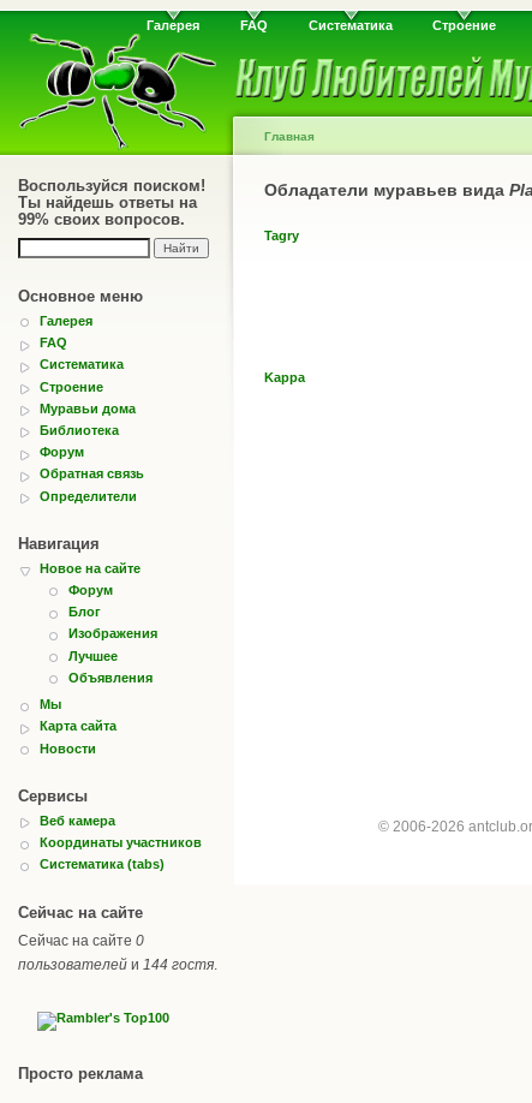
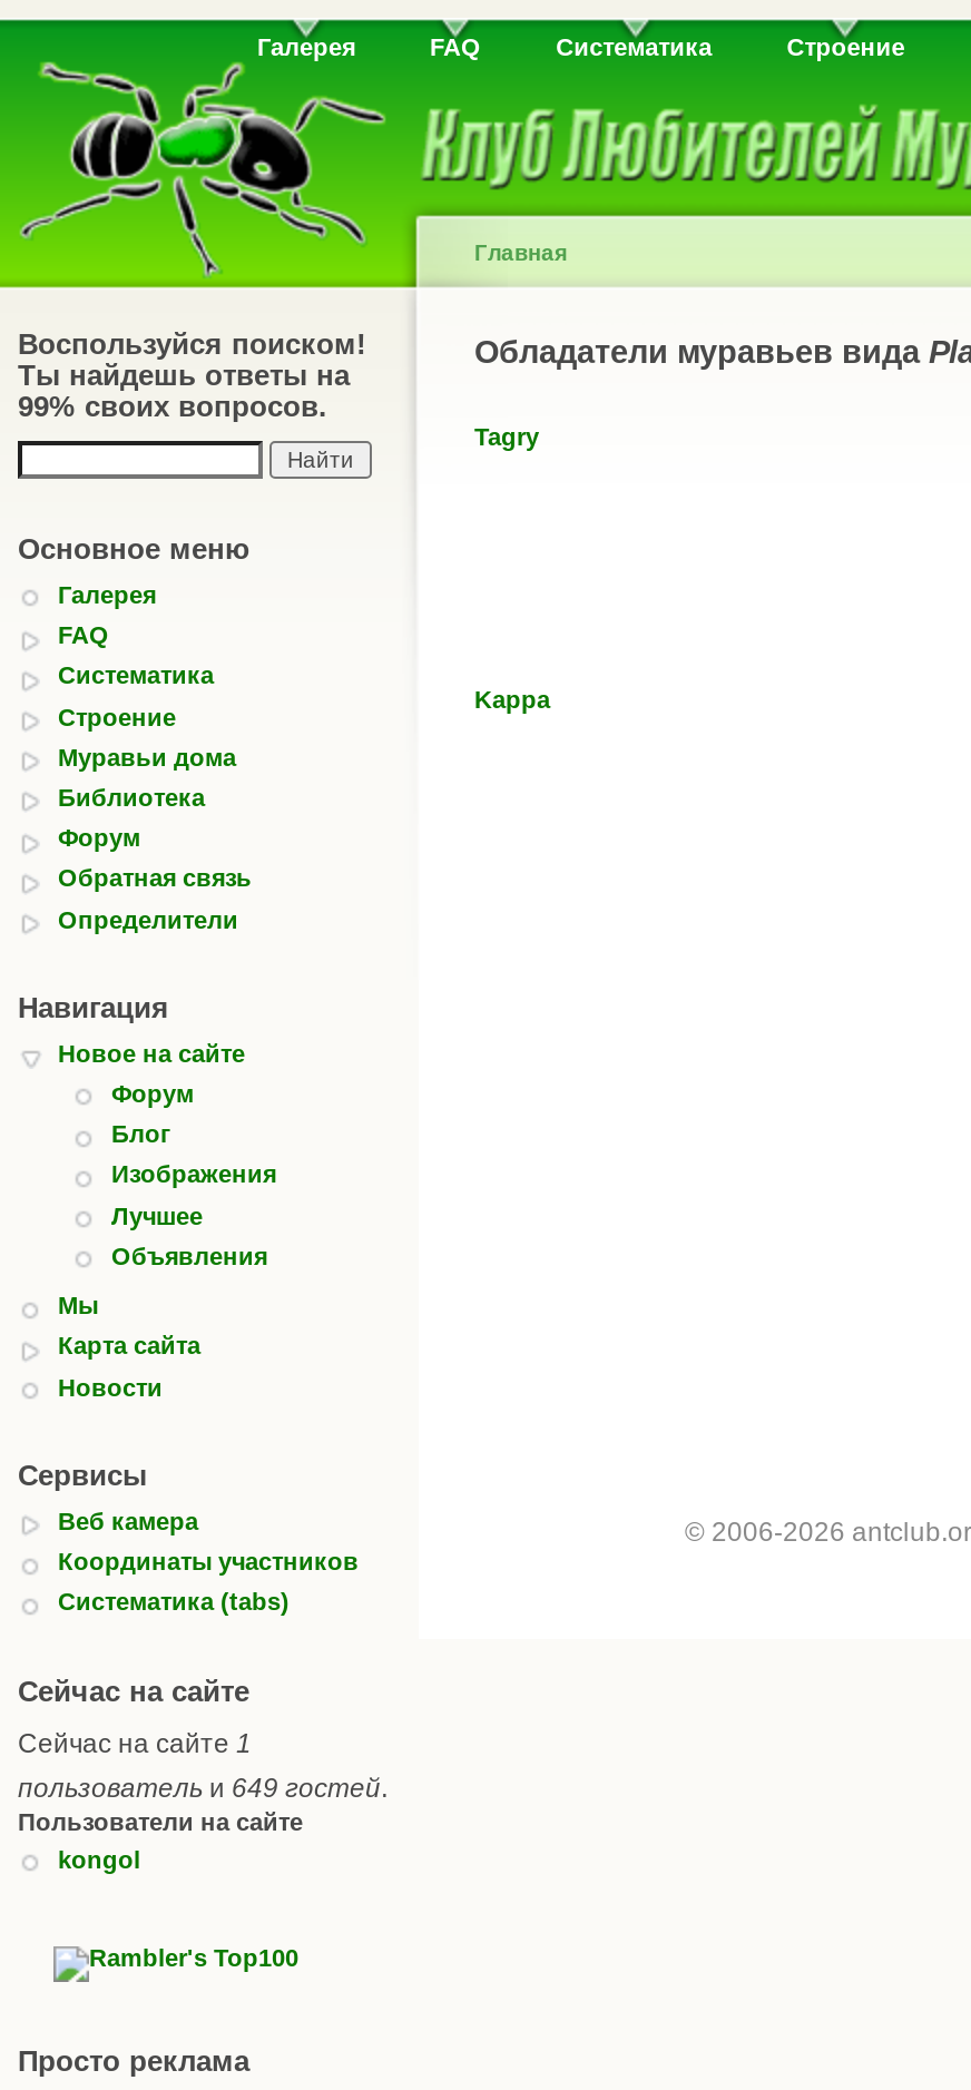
- Сейчас на сайте 0
- пользователей и 144 гостя.
+ Сейчас на сайте 1
+ пользователь и 649 гостей.
+ Пользователи на сайте
+ kongol
